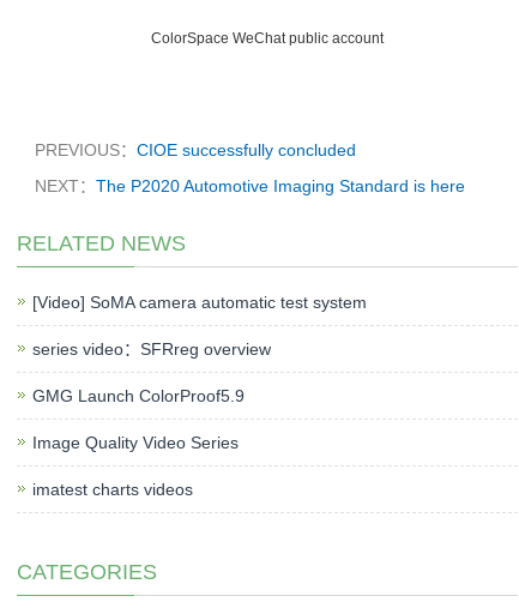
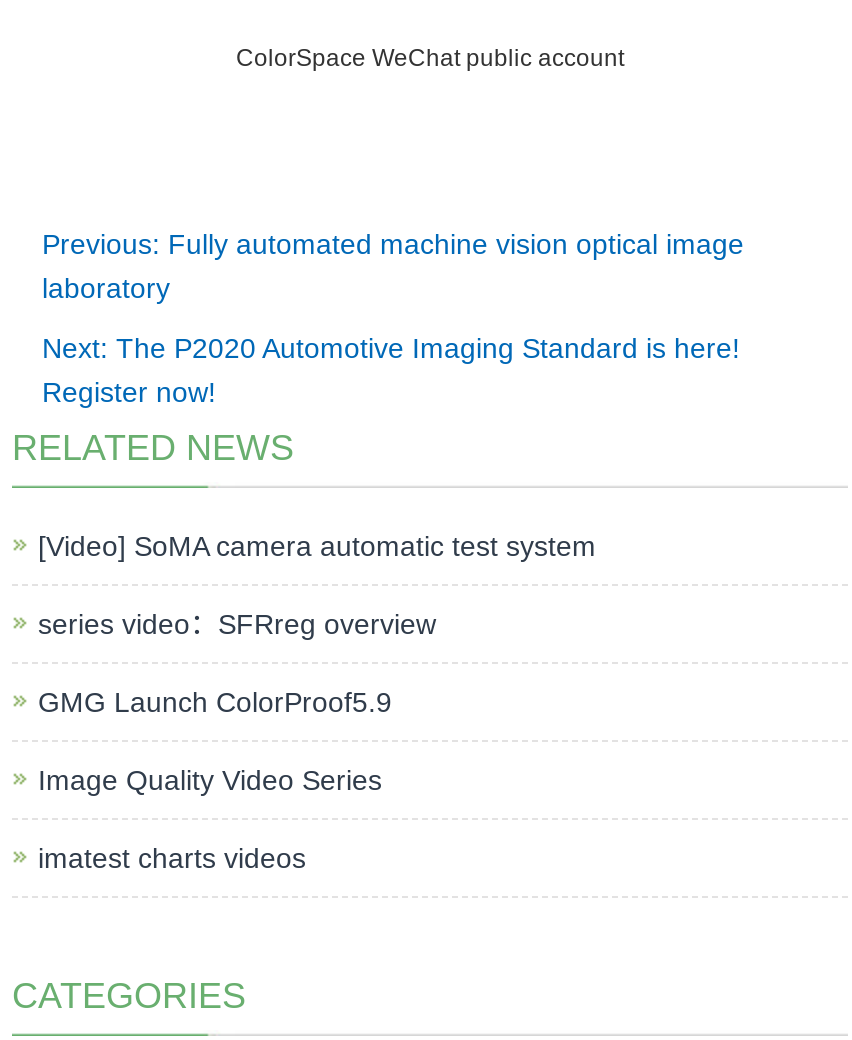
- PREVIOUS：CIOE successfully concluded
+ Previous: Fully automated machine vision optical image
+ laboratory

- NEXT：The P2020 Automotive Imaging Standard is here
+ Next: The P2020 Automotive Imaging Standard is here!
+ Register now!
